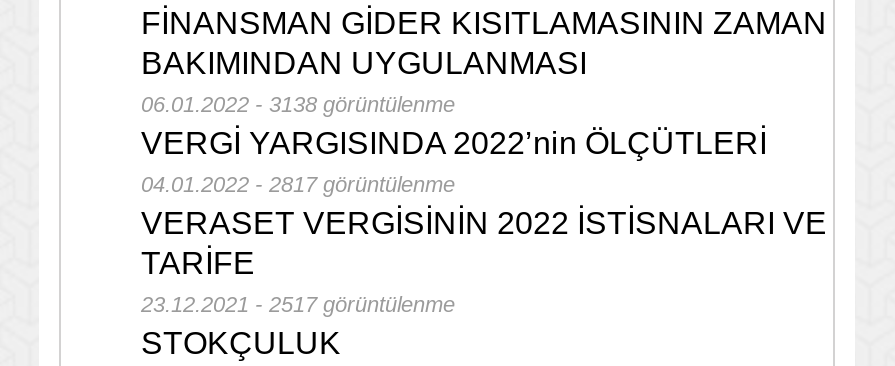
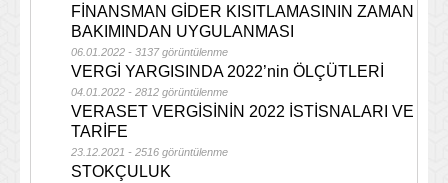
- 06.01.2022 - 3138 görüntülenme
+ 06.01.2022 - 3137 görüntülenme

- 04.01.2022 - 2817 görüntülenme
+ 04.01.2022 - 2812 görüntülenme

- 23.12.2021 - 2517 görüntülenme
+ 23.12.2021 - 2516 görüntülenme
